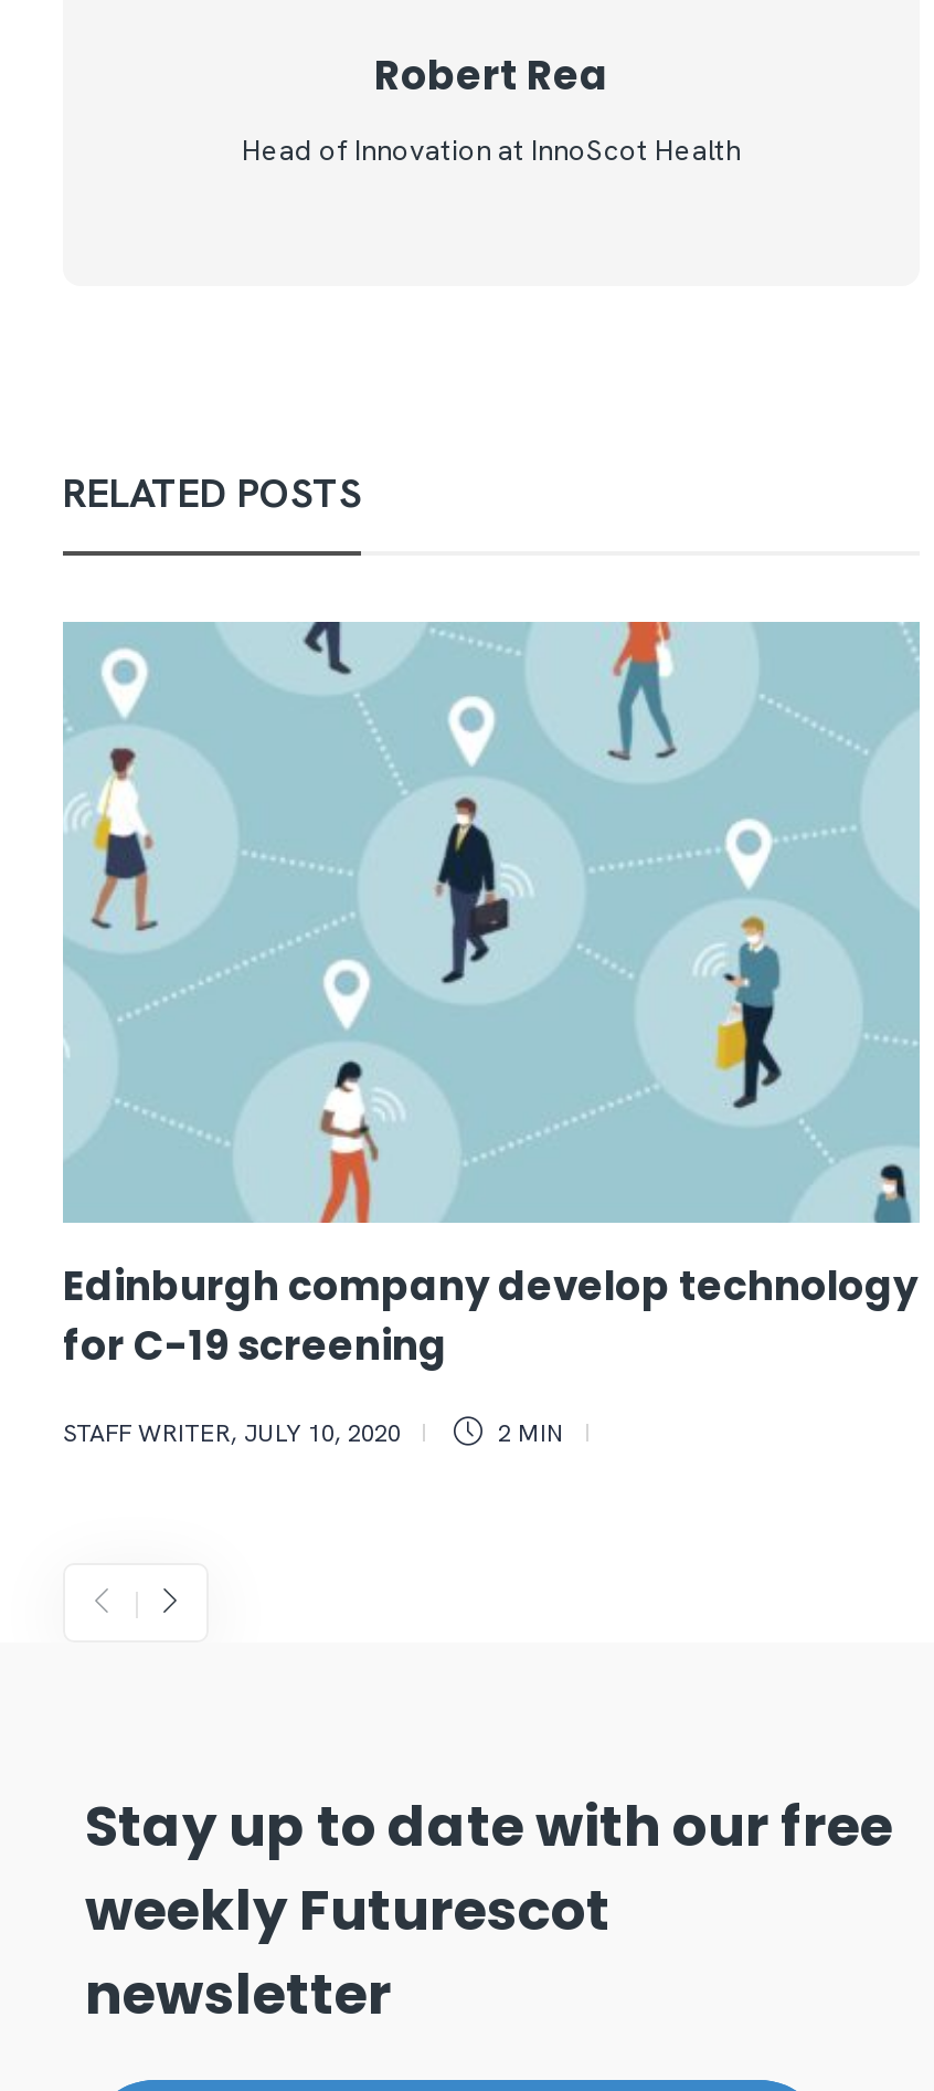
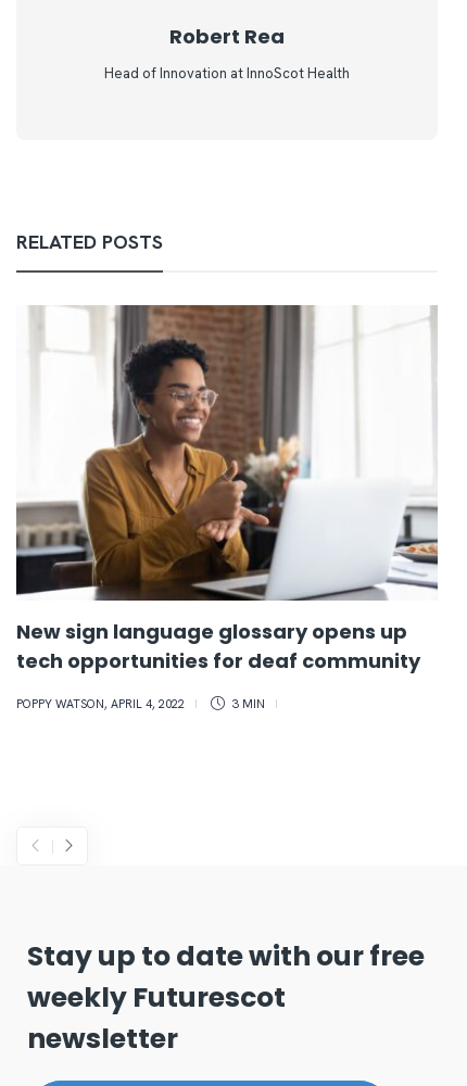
- [image]
- Edinburgh company develop technology
- for C-19 screening
+ [image]
+ New sign language glossary opens up
+ tech opportunities for deaf community

- STAFF WRITER, JULY 10, 2020
- 2 MIN
+ POPPY WATSON, APRIL 4, 2022
+ 3 MIN
